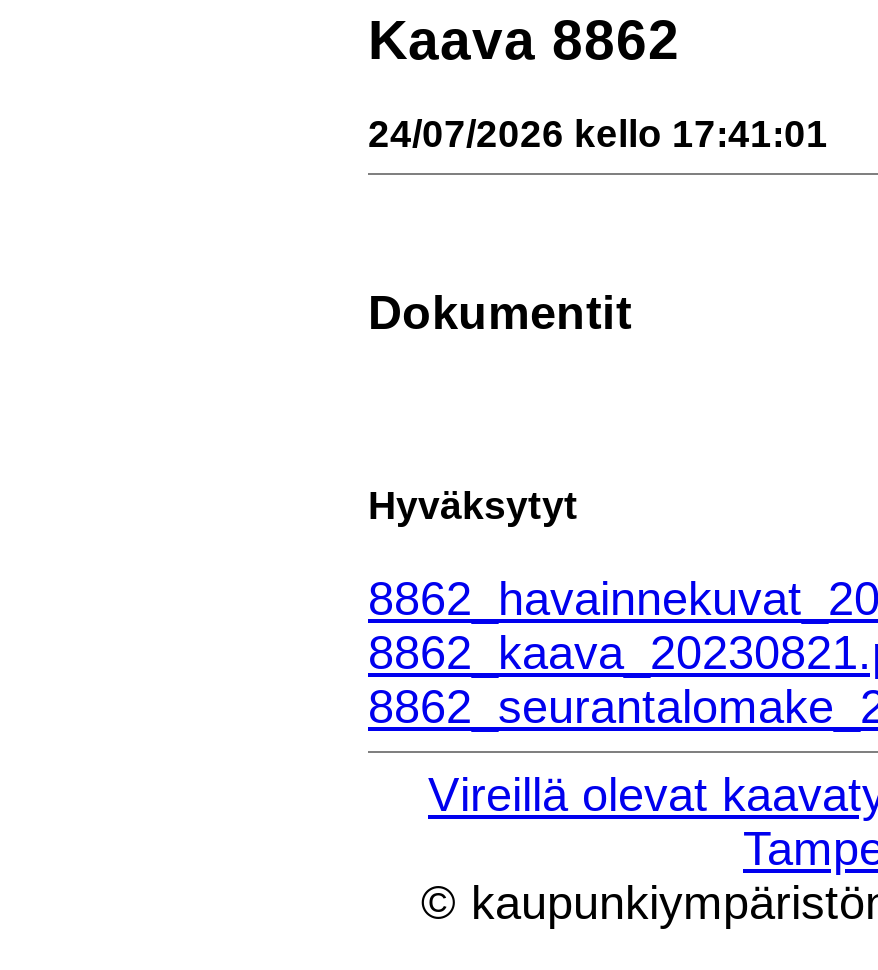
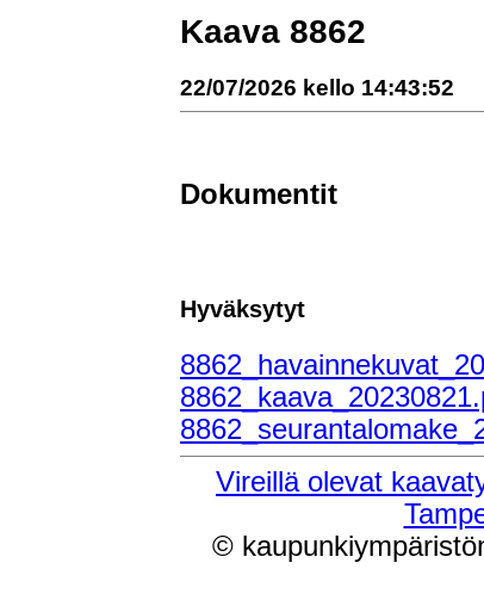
- 24/07/2026 kello 17:41:01
+ 22/07/2026 kello 14:43:52
